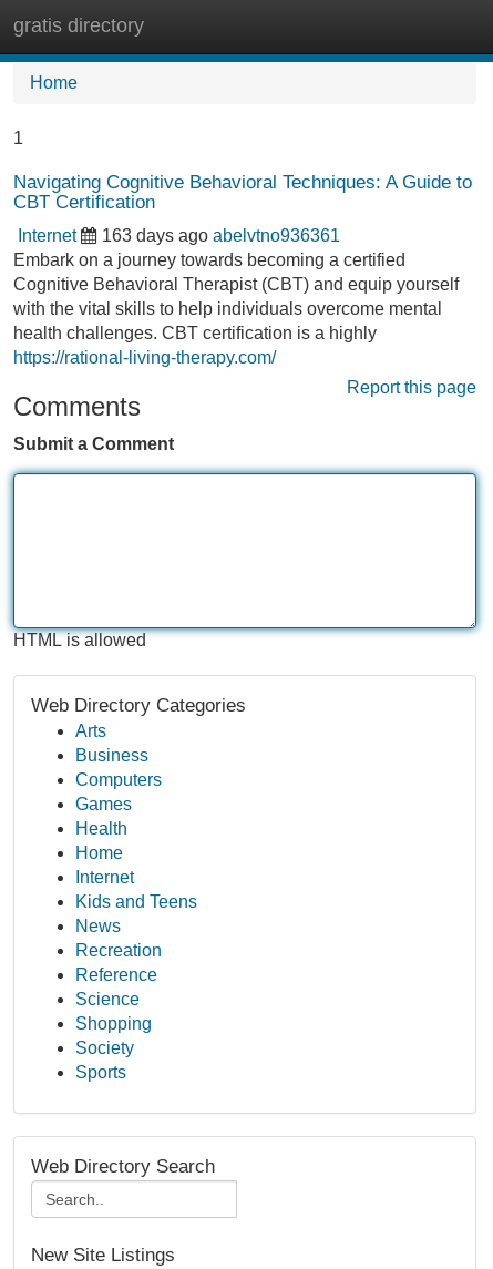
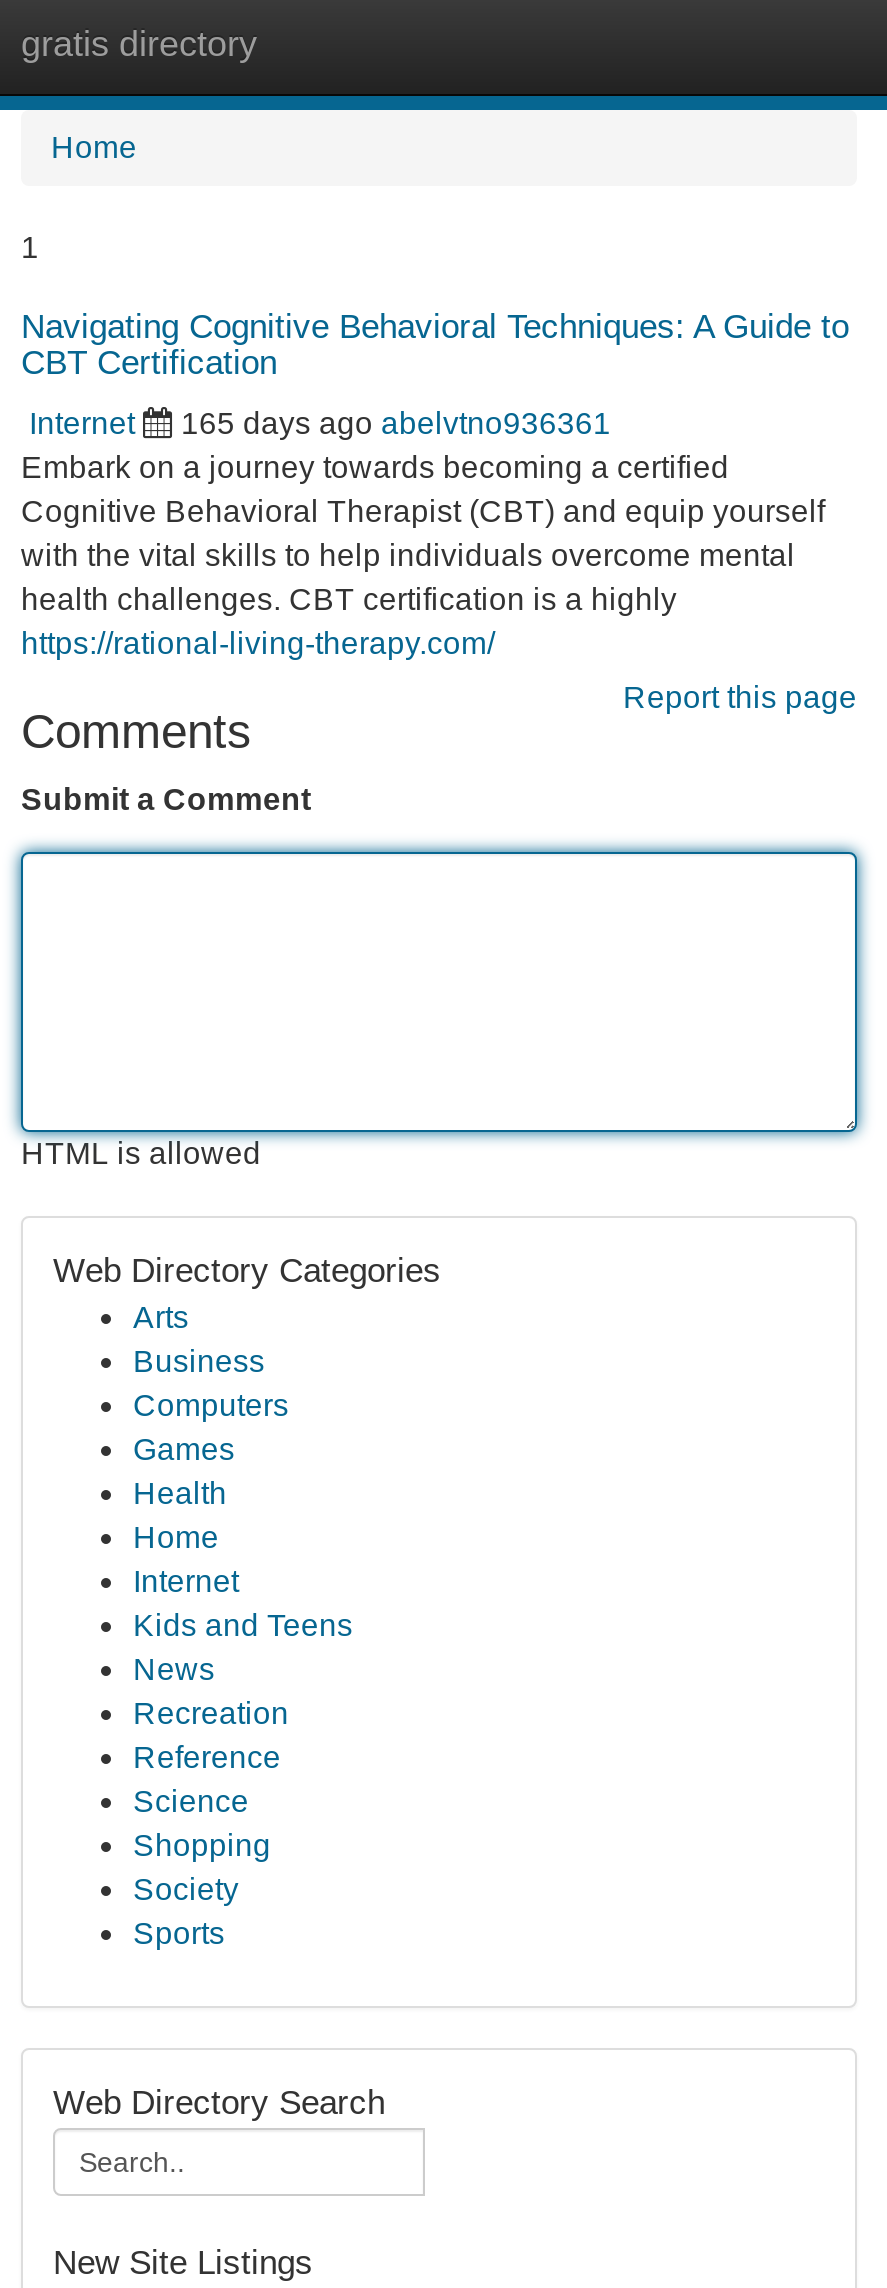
- 163 days ago abelvtno936361
+ 165 days ago abelvtno936361
